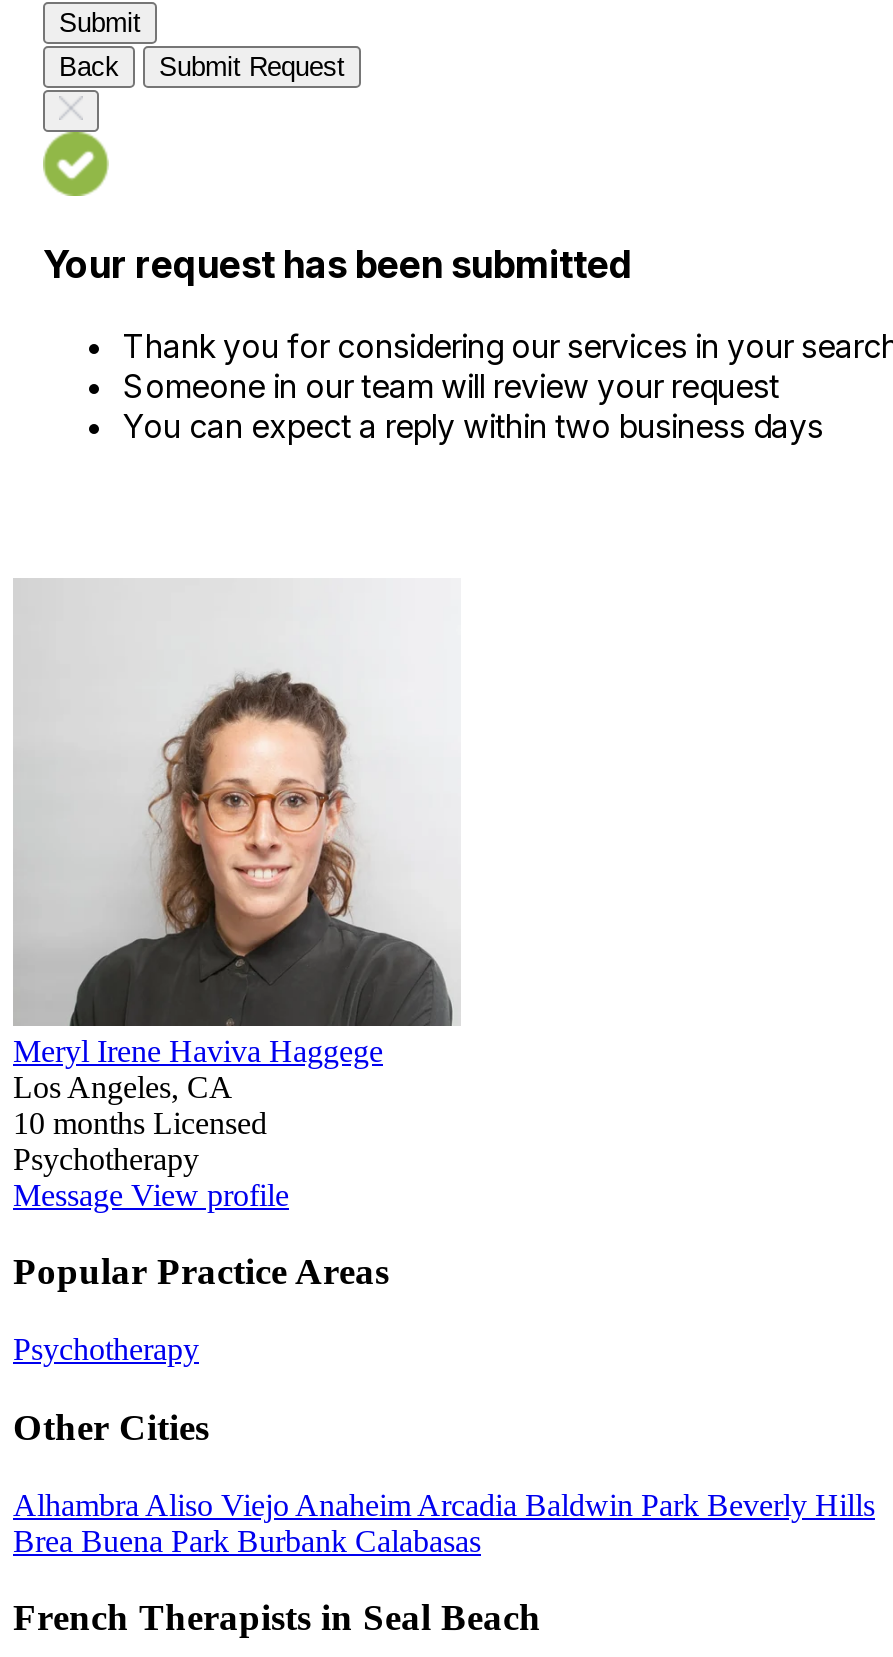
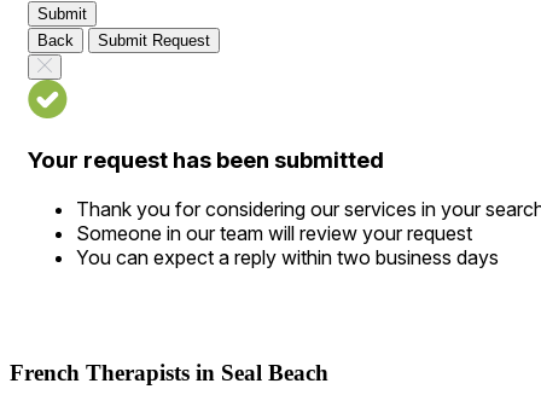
- [image]
- Meryl Irene Haviva Haggege
- Los Angeles, CA
- 10 months Licensed
- Psychotherapy
- Message View profile
- Popular Practice Areas
- Psychotherapy
- Other Cities
- Alhambra Aliso Viejo Anaheim Arcadia Baldwin Park Beverly Hills
- Brea Buena Park Burbank Calabasas
